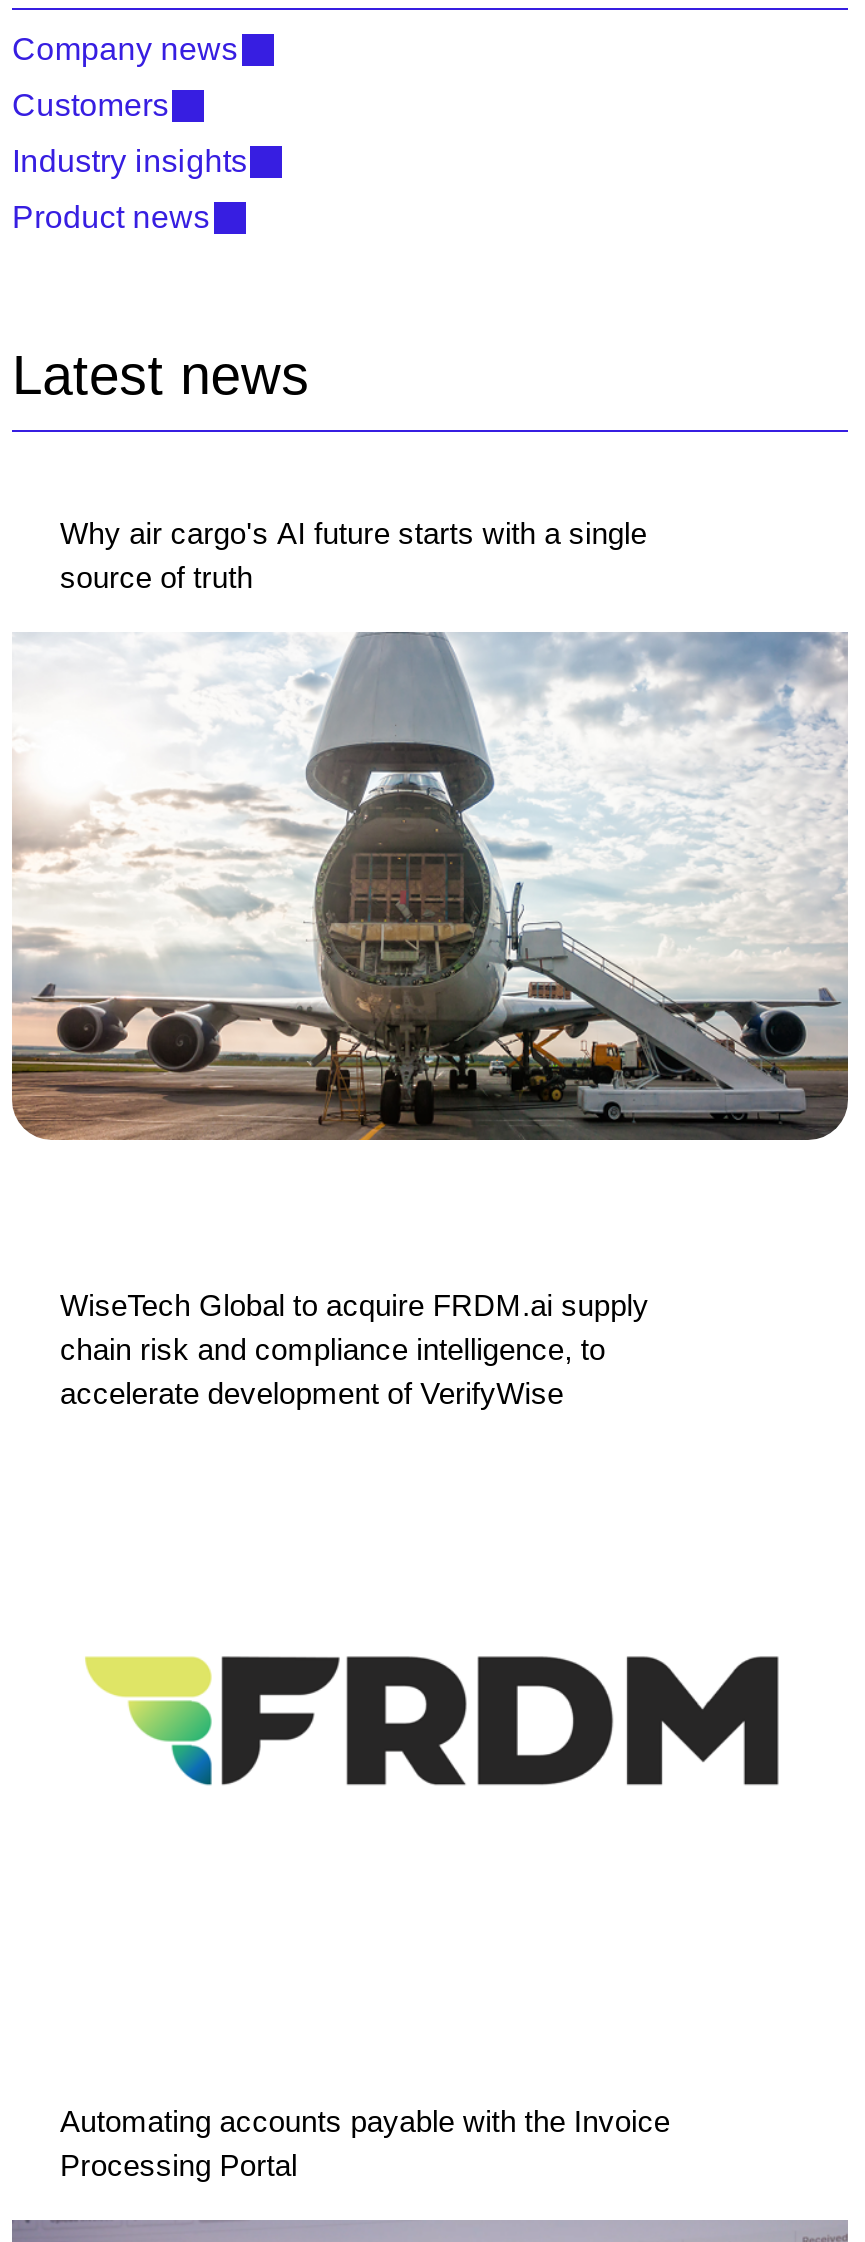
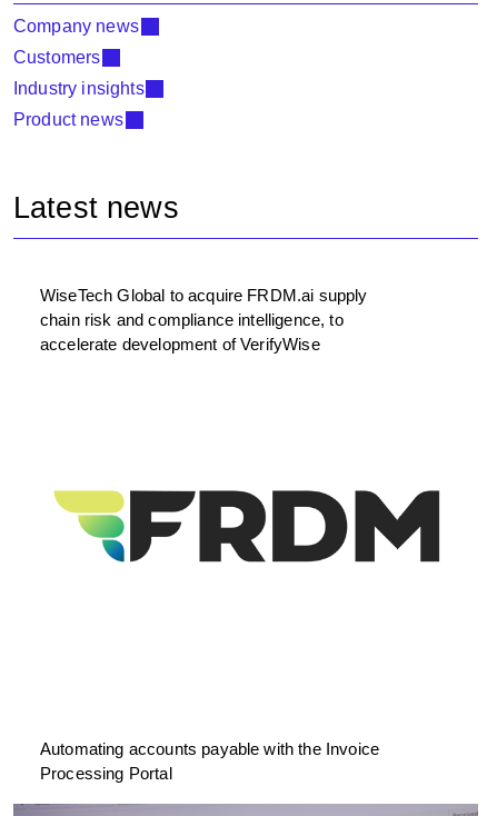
- Why air cargo's AI future starts with a single
- source of truth

- [image]
